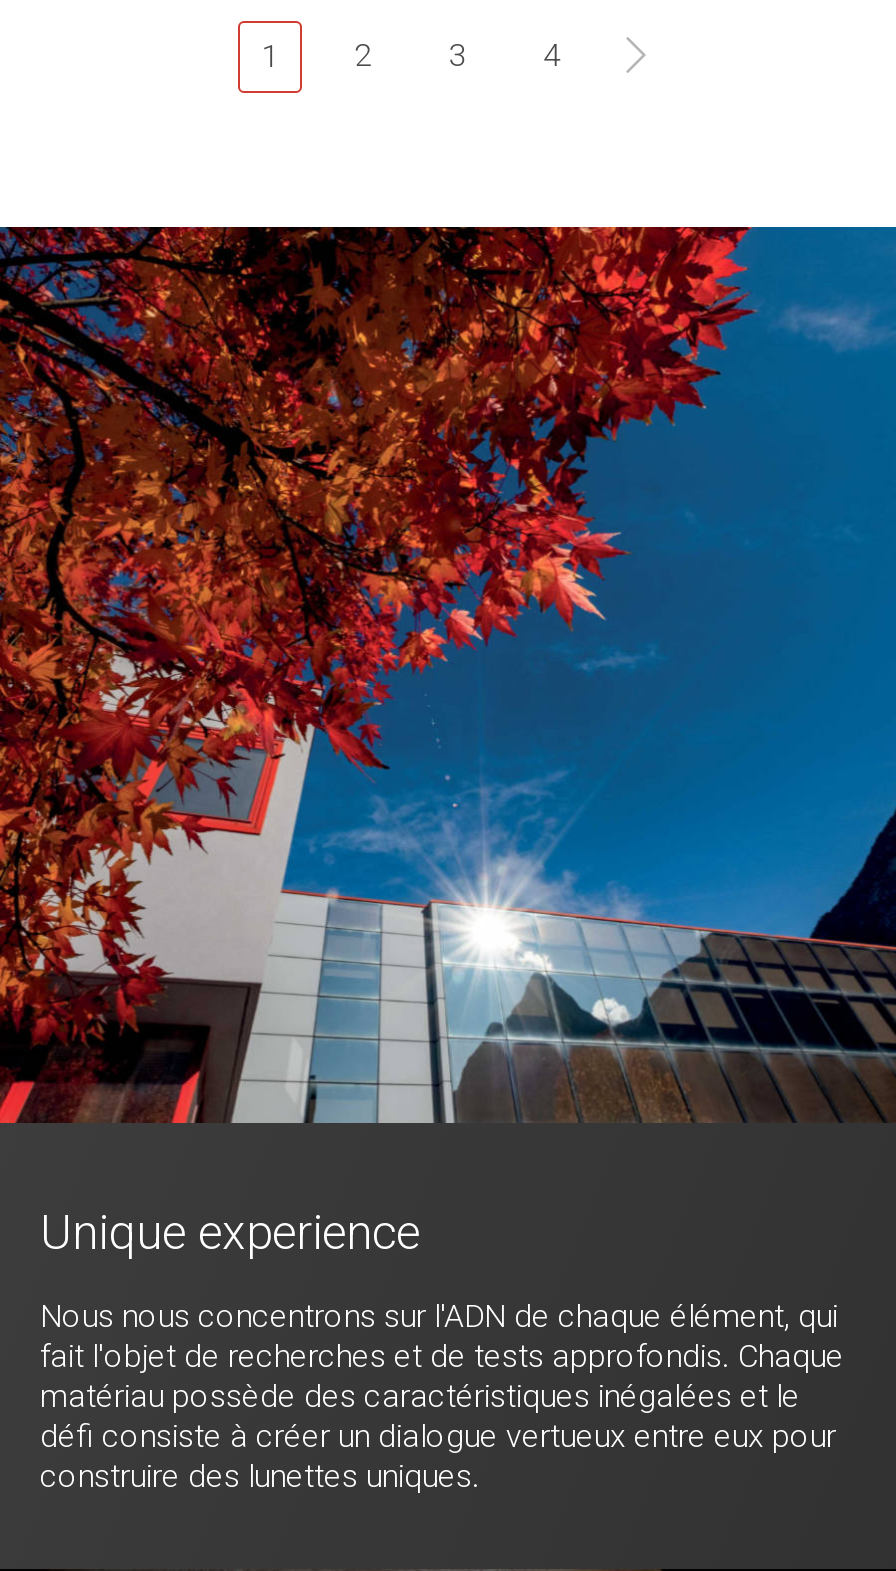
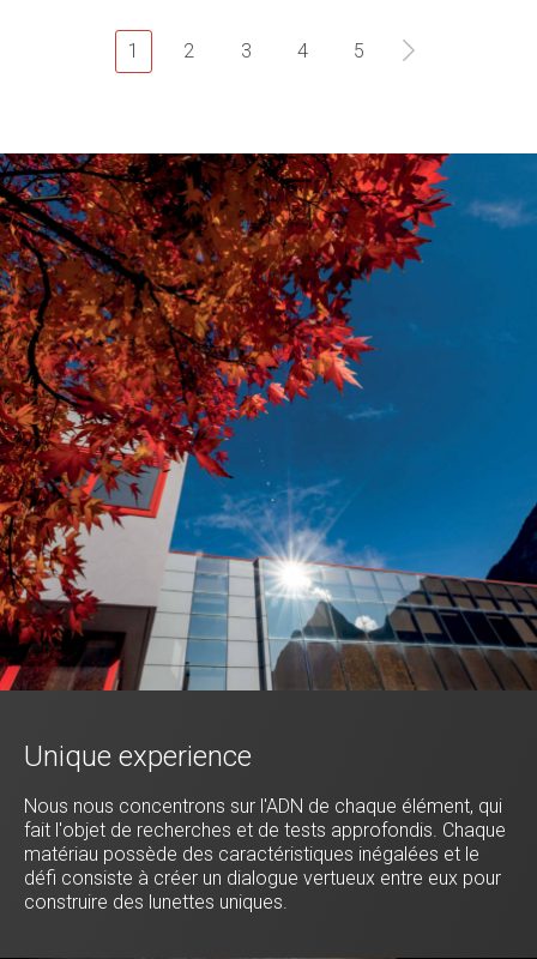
+ 5
